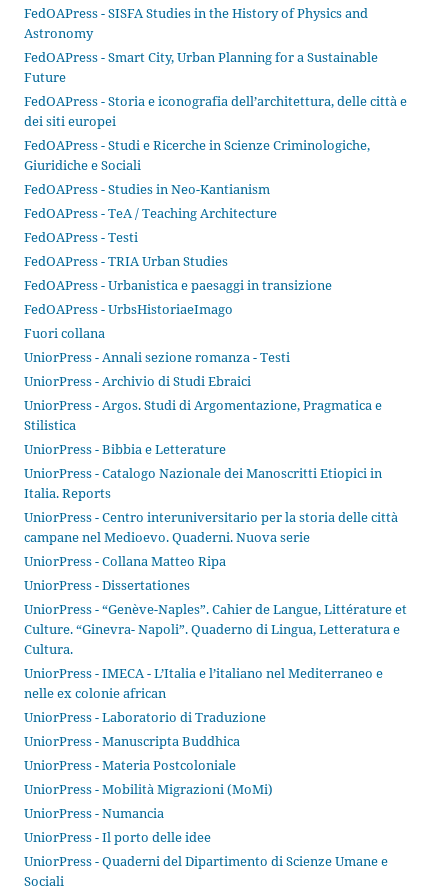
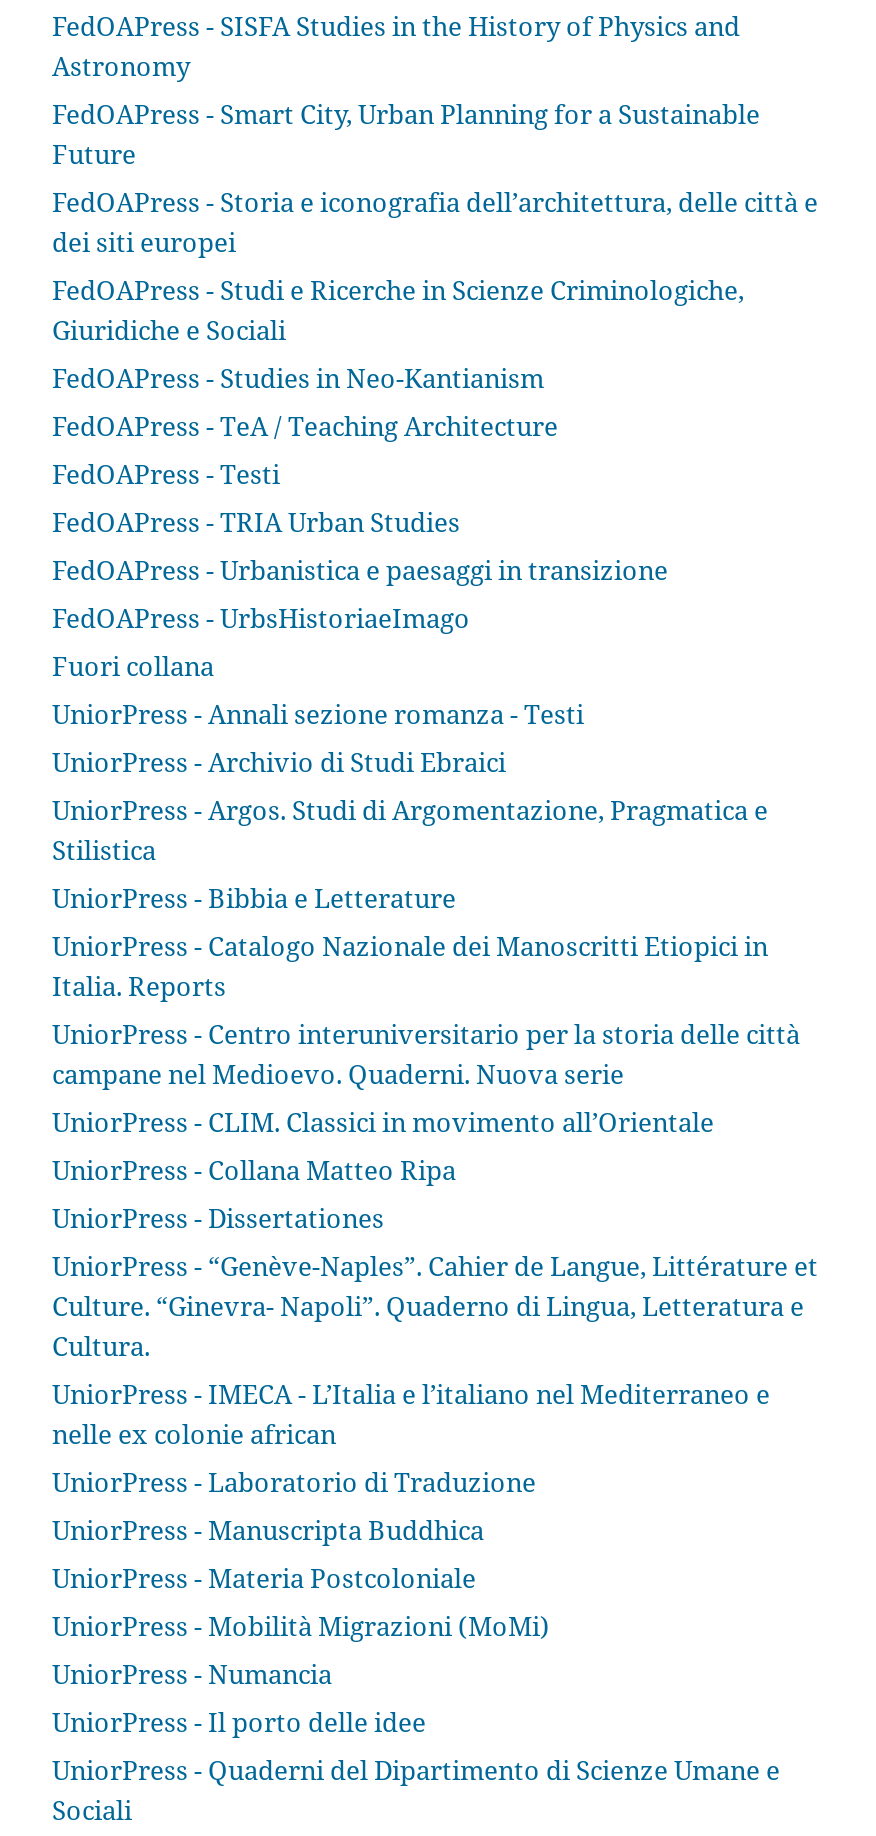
+ UniorPress - CLIM. Classici in movimento all’Orientale
